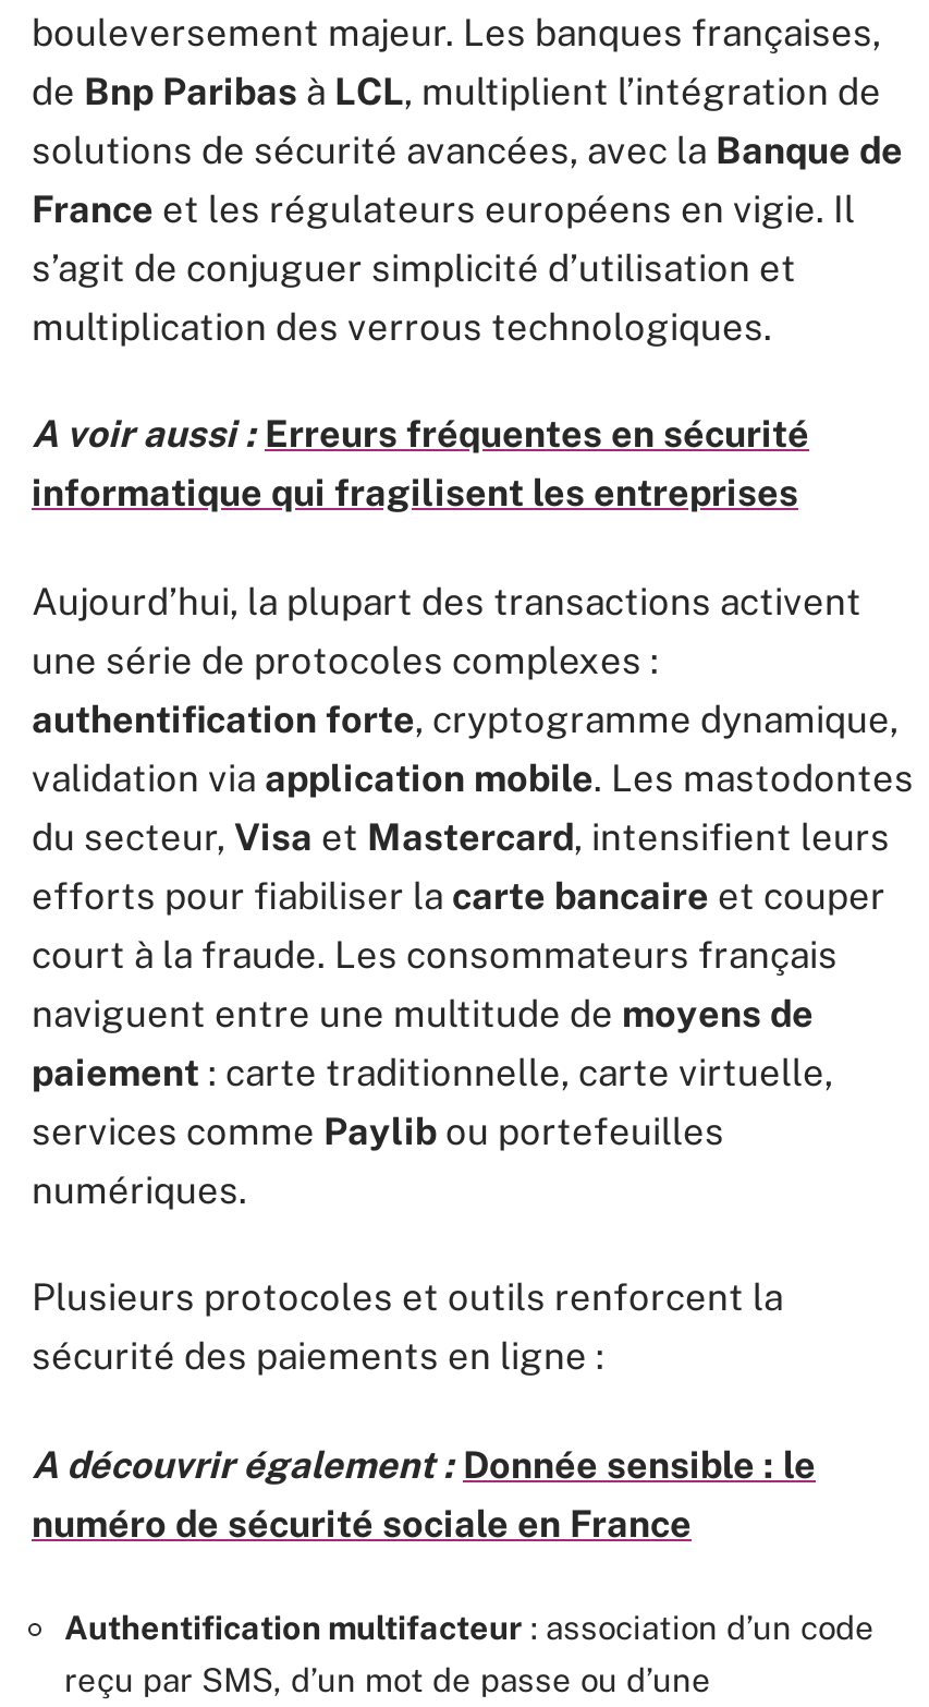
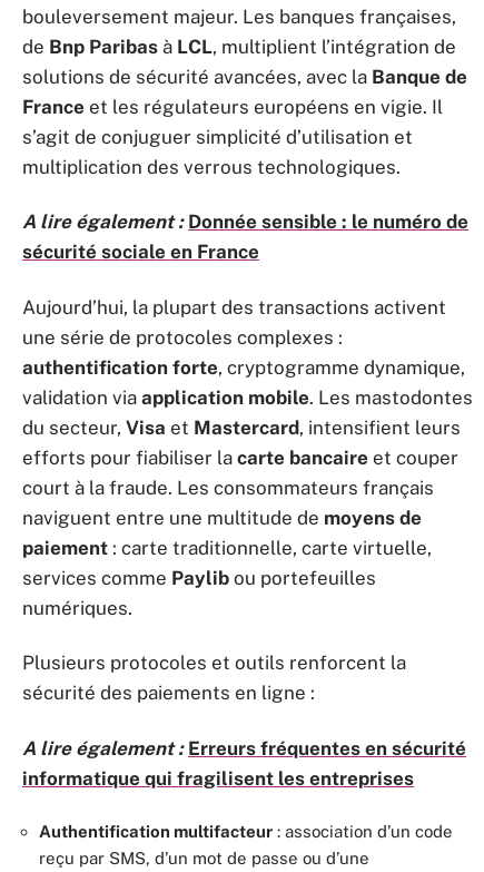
- A voir aussi : Erreurs fréquentes en sécurité
+ A lire également : Donnée sensible : le numéro de
+ sécurité sociale en France

moved down: informatique qui fragilisent les entreprises

- A découvrir également : Donnée sensible : le
- numéro de sécurité sociale en France
+ A lire également : Erreurs fréquentes en sécurité
